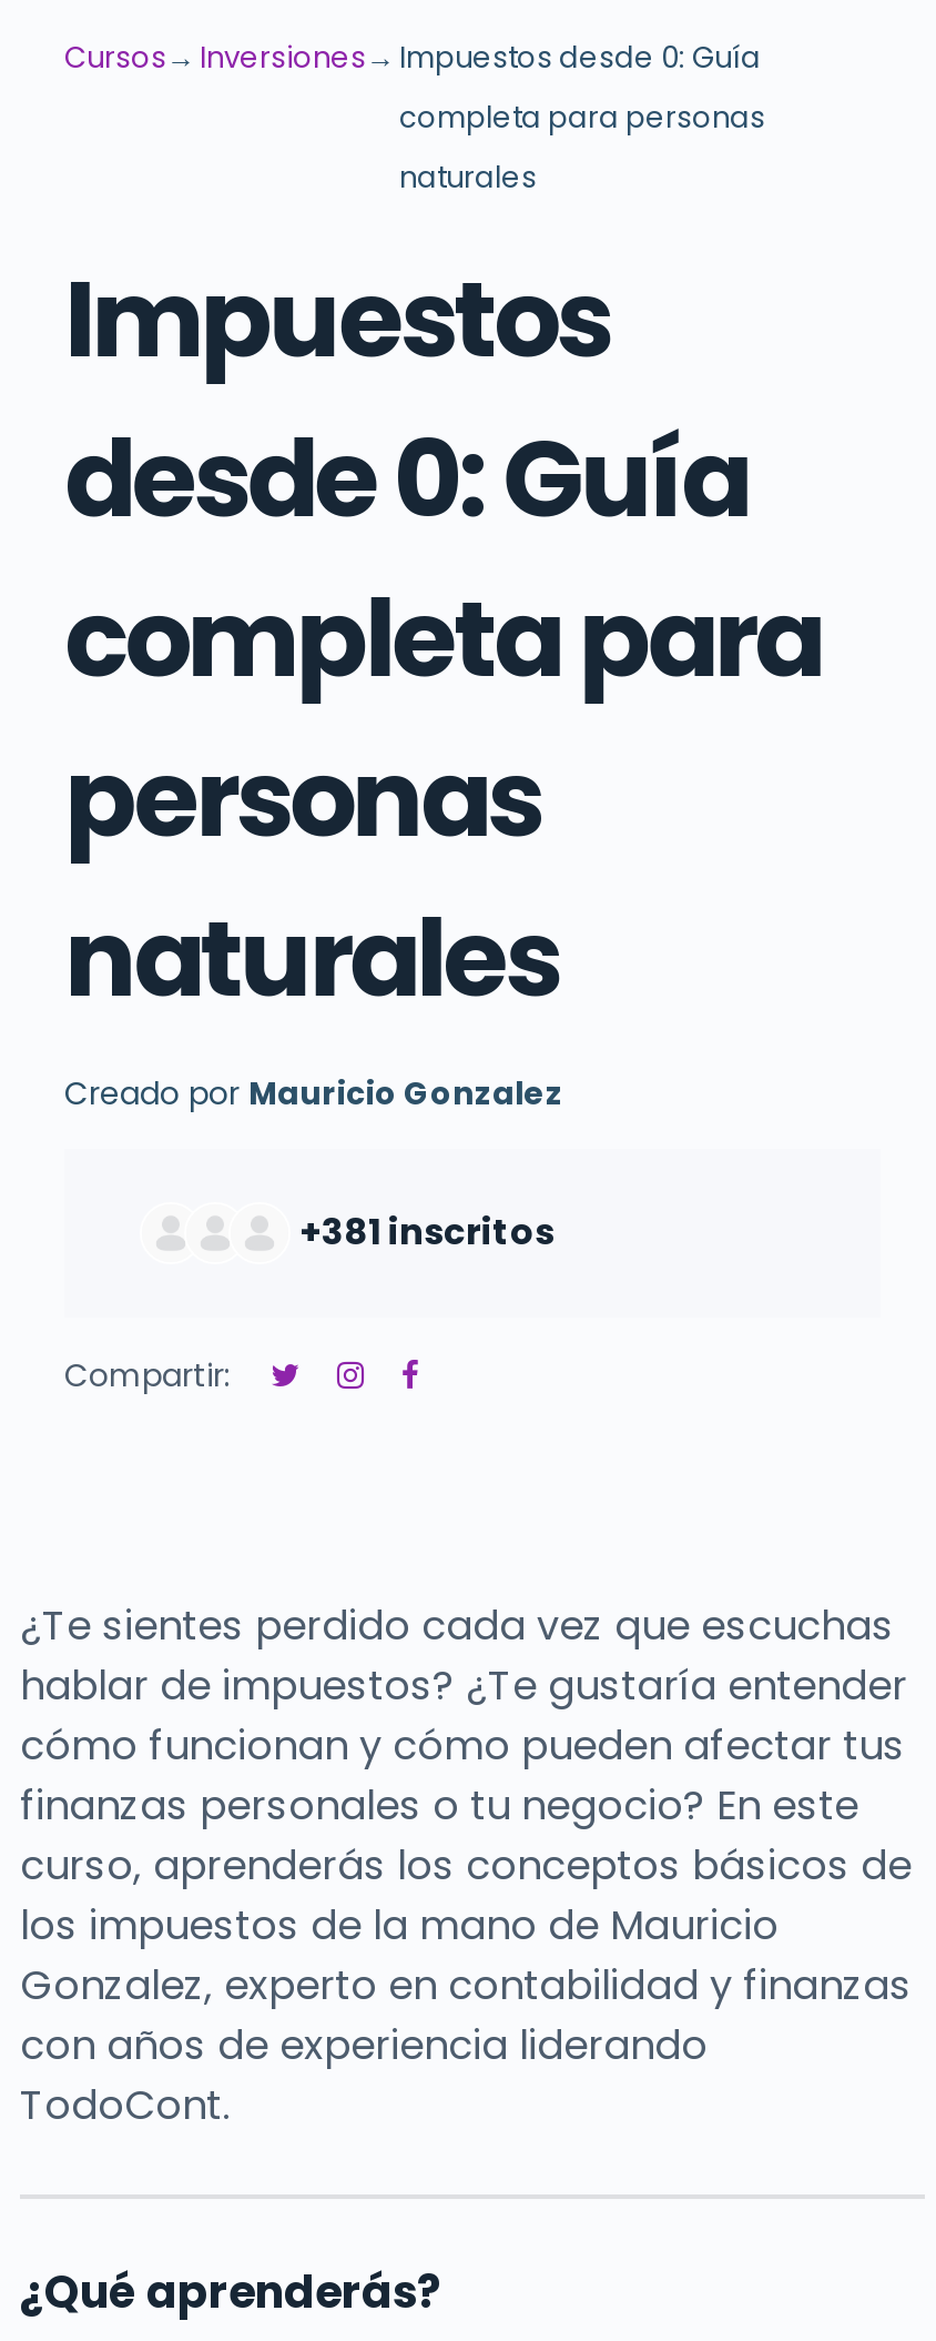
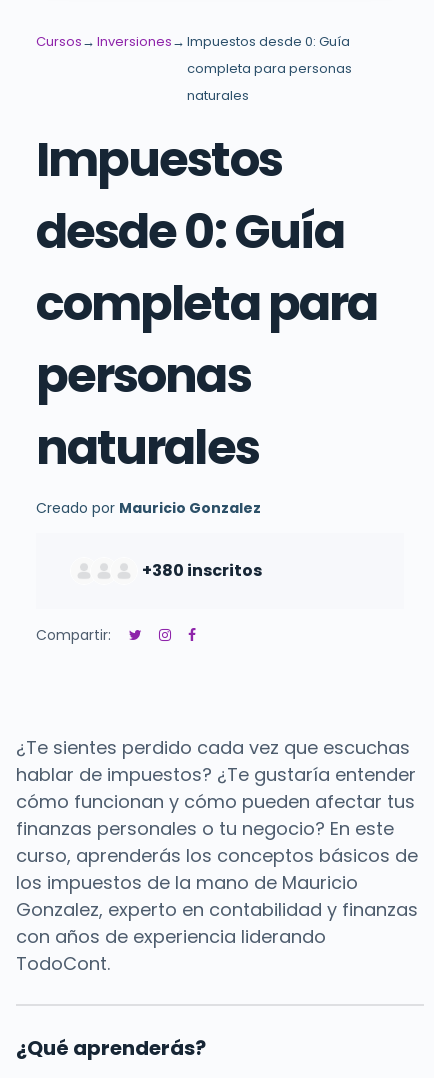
- +381 inscritos
+ +380 inscritos
